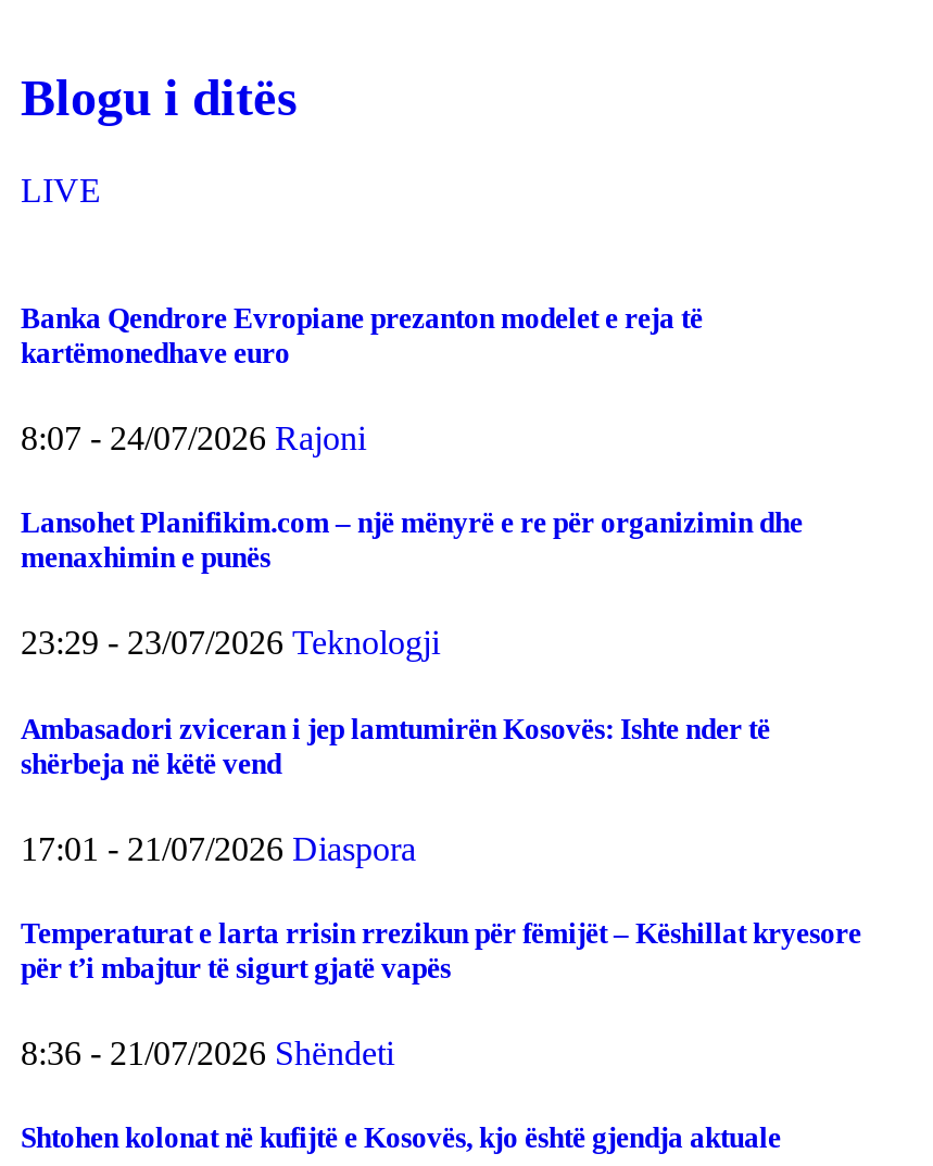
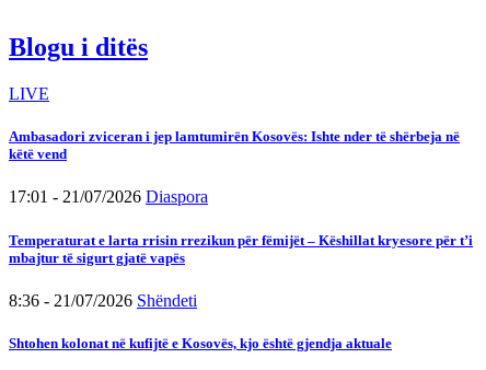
- Banka Qendrore Evropiane prezanton modelet e reja të
- kartëmonedhave euro
- 8:07 - 24/07/2026 Rajoni
- Lansohet Planifikim.com – një mënyrë e re për organizimin dhe
- menaxhimin e punës
- 23:29 - 23/07/2026 Teknologji
- Ambasadori zviceran i jep lamtumirën Kosovës: Ishte nder të
- shërbeja në këtë vend
+ Ambasadori zviceran i jep lamtumirën Kosovës: Ishte nder të shërbeja në
+ këtë vend
